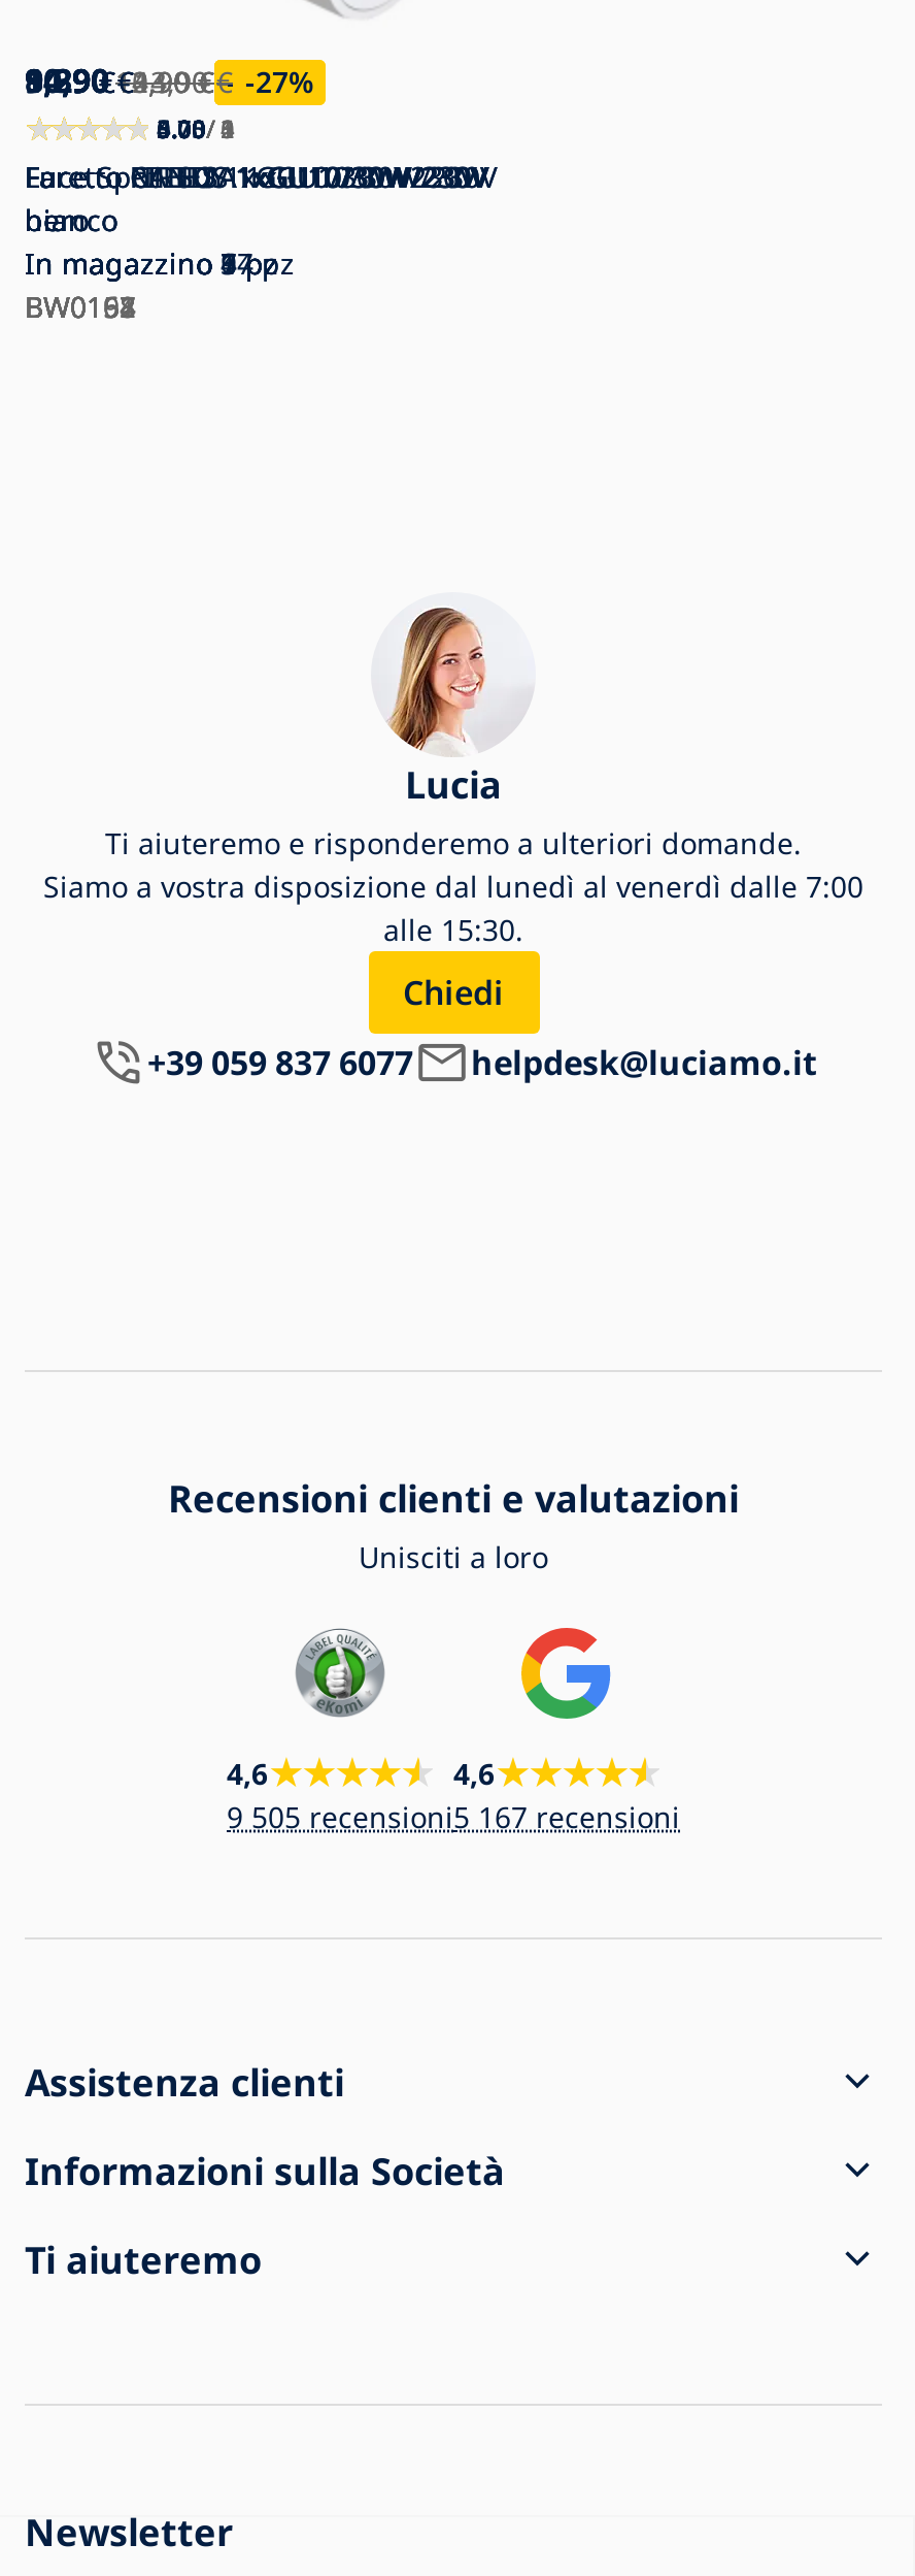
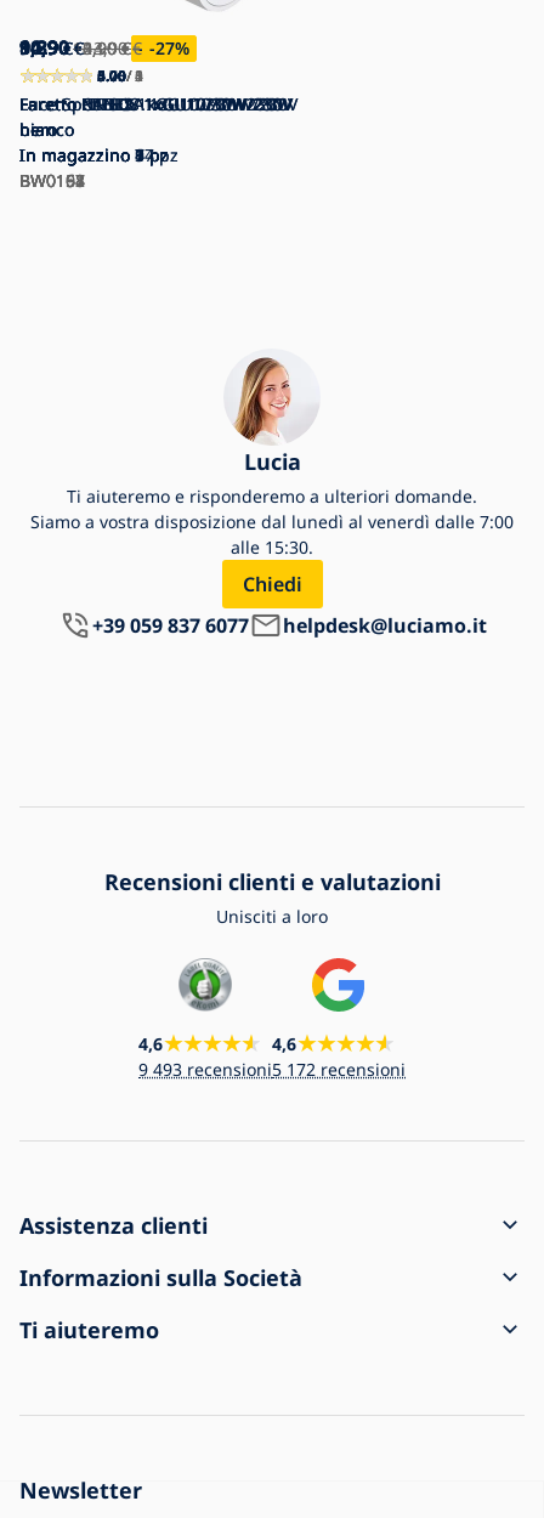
- 9 505 recensioni
+ 9 493 recensioni

- 5 167 recensioni
+ 5 172 recensioni
